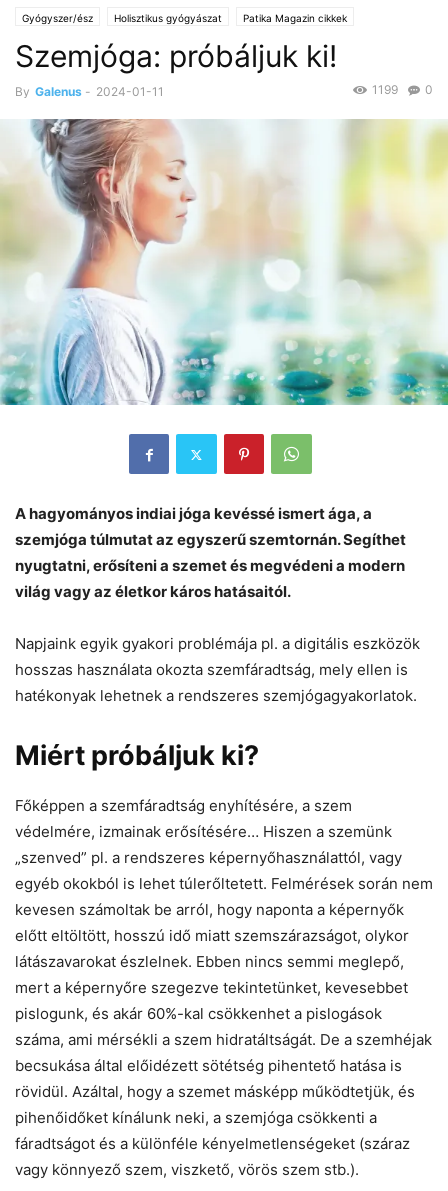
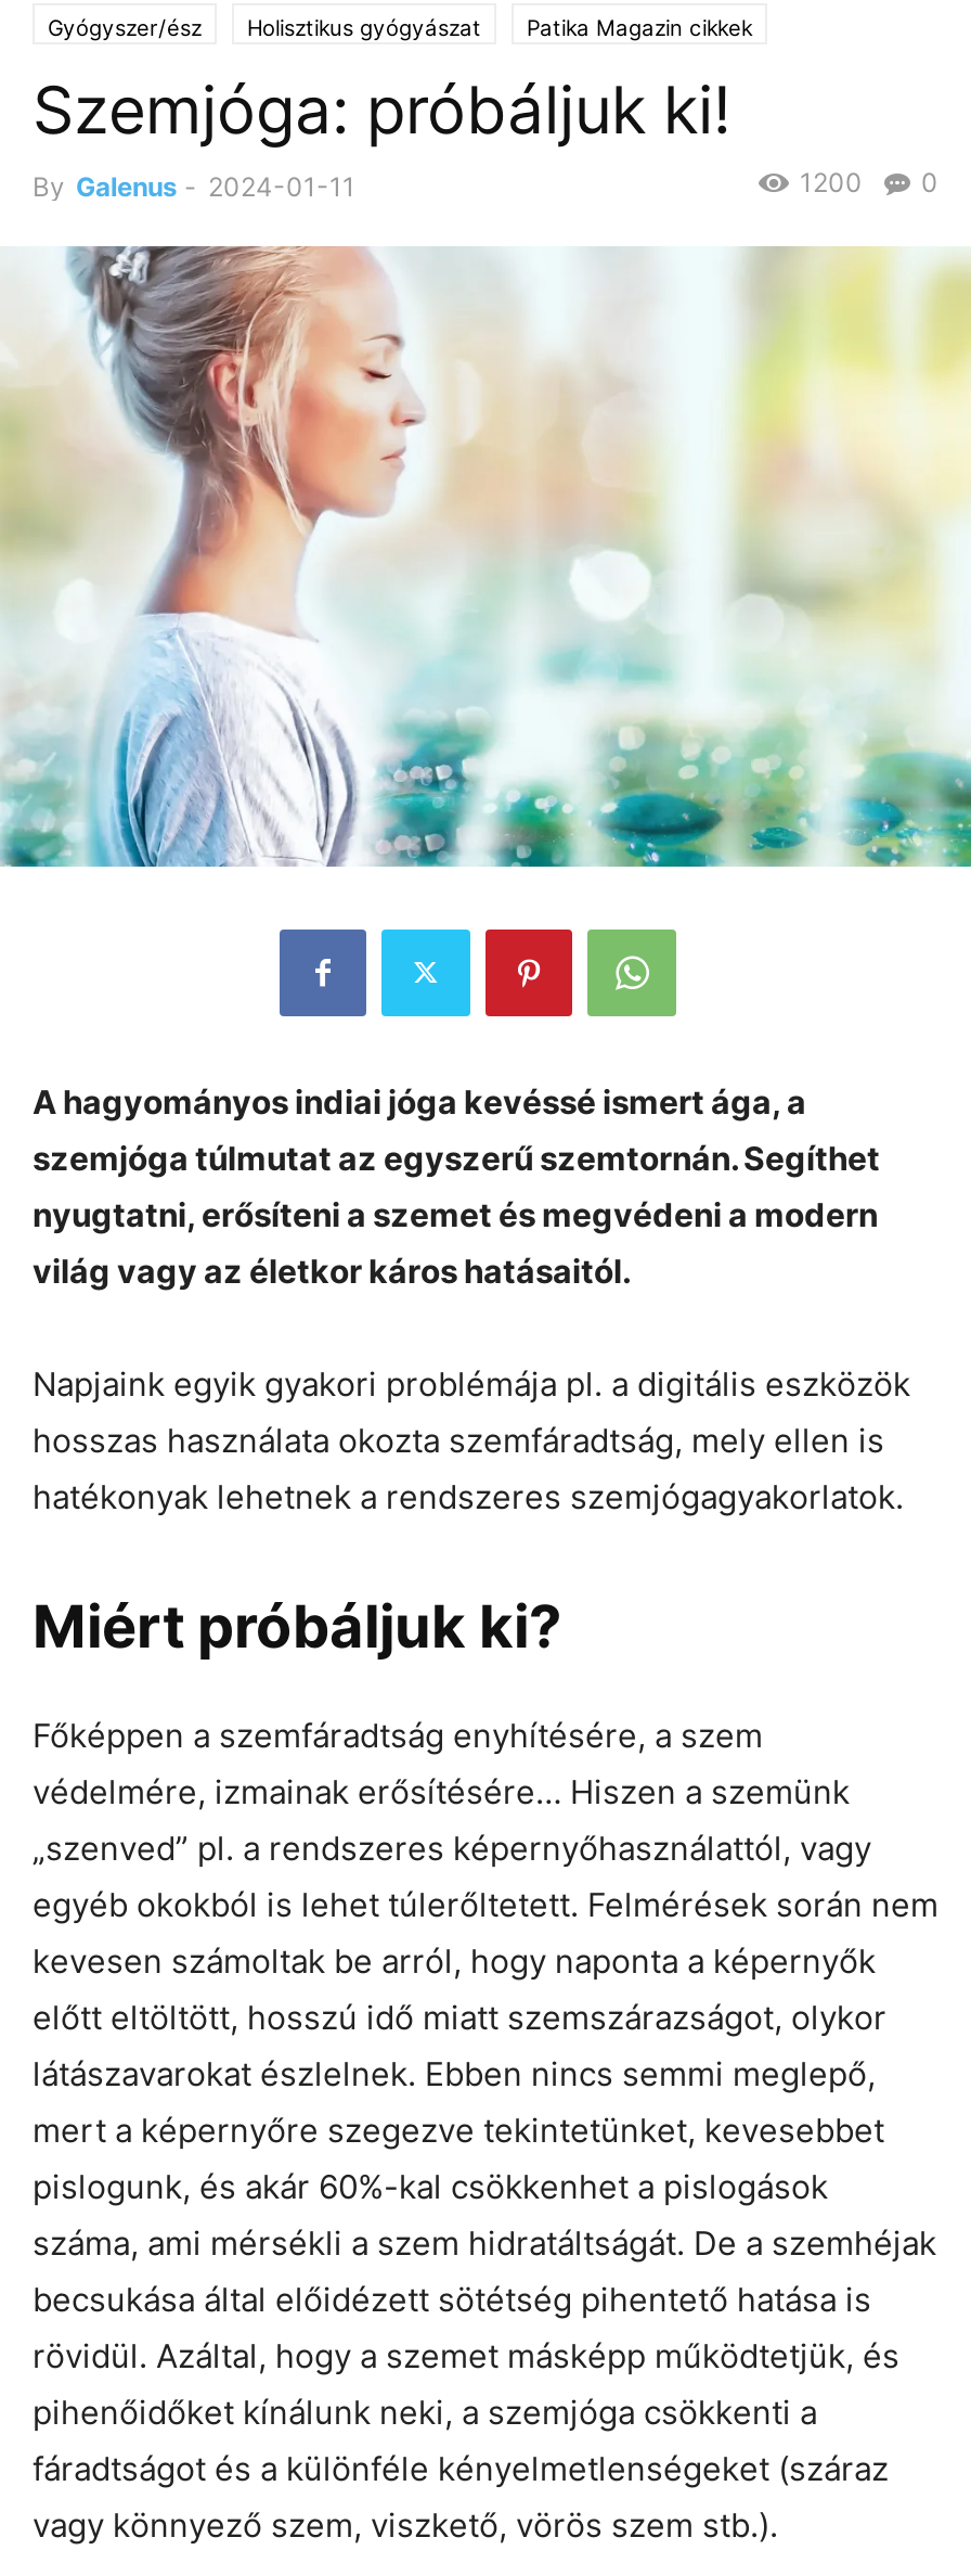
- 1199 0
+ 1200 0
